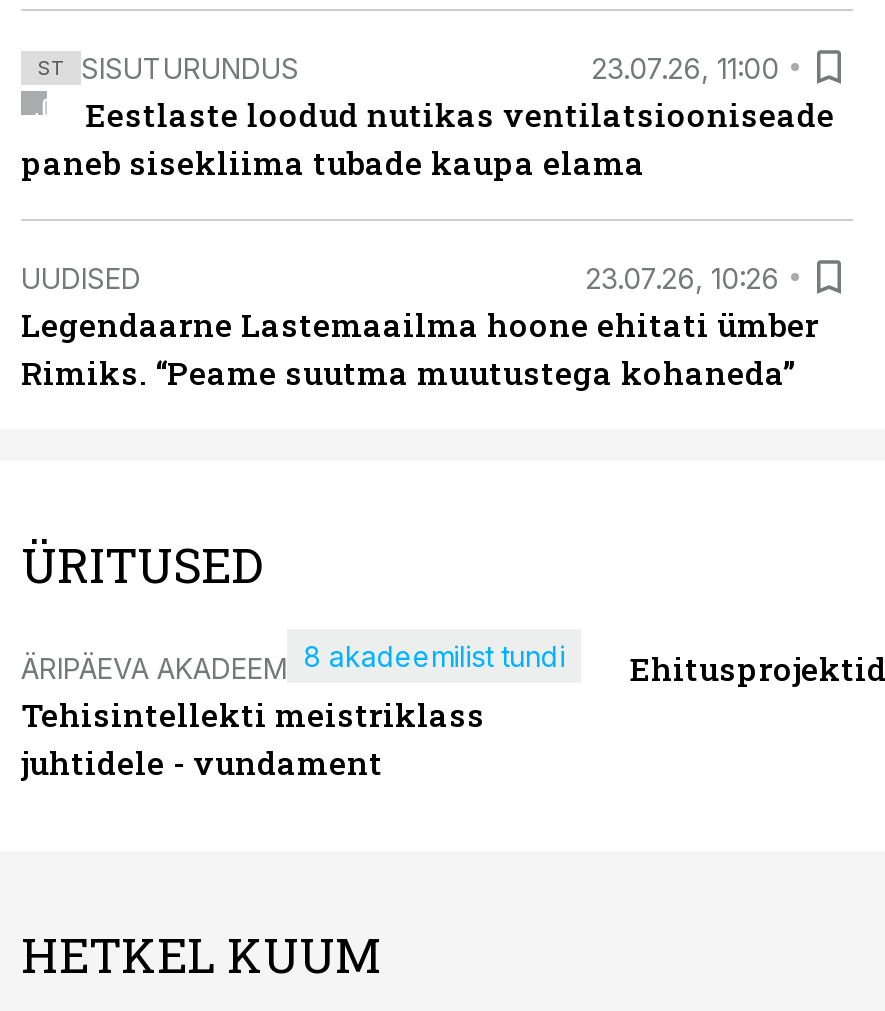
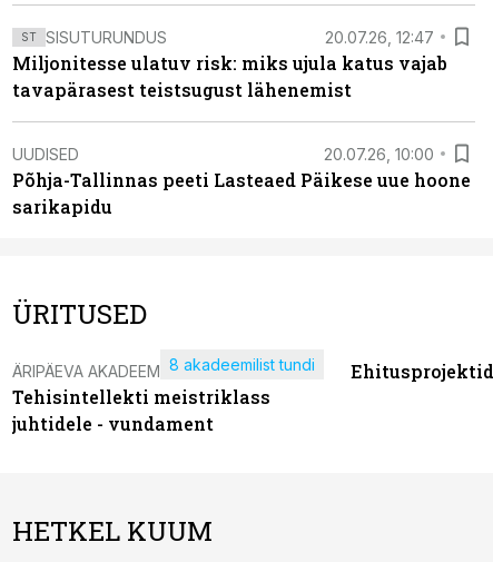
- 23.07.26, 11:00
- Eestlaste loodud nutikas ventilatsiooniseade
- paneb sisekliima tubade kaupa elama
+ 20.07.26, 12:47
+ Miljonitesse ulatuv risk: miks ujula katus vajab
+ tavapärasest teistsugust lähenemist

- 23.07.26, 10:26
- Legendaarne Lastemaailma hoone ehitati ümber
- Rimiks. “Peame suutma muutustega kohaneda”
+ 20.07.26, 10:00
+ Põhja-Tallinnas peeti Lasteaed Päikese uue hoone
+ sarikapidu
